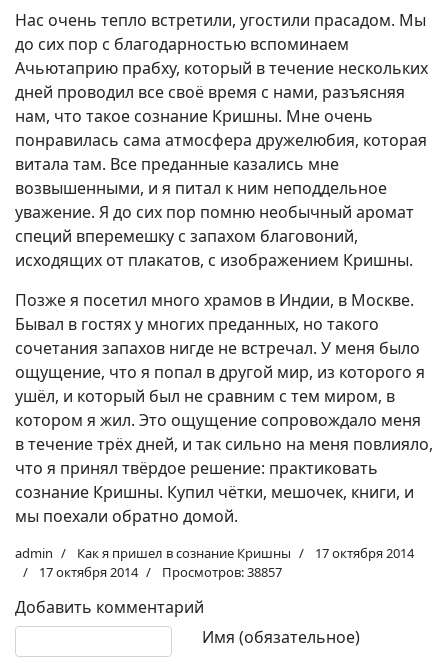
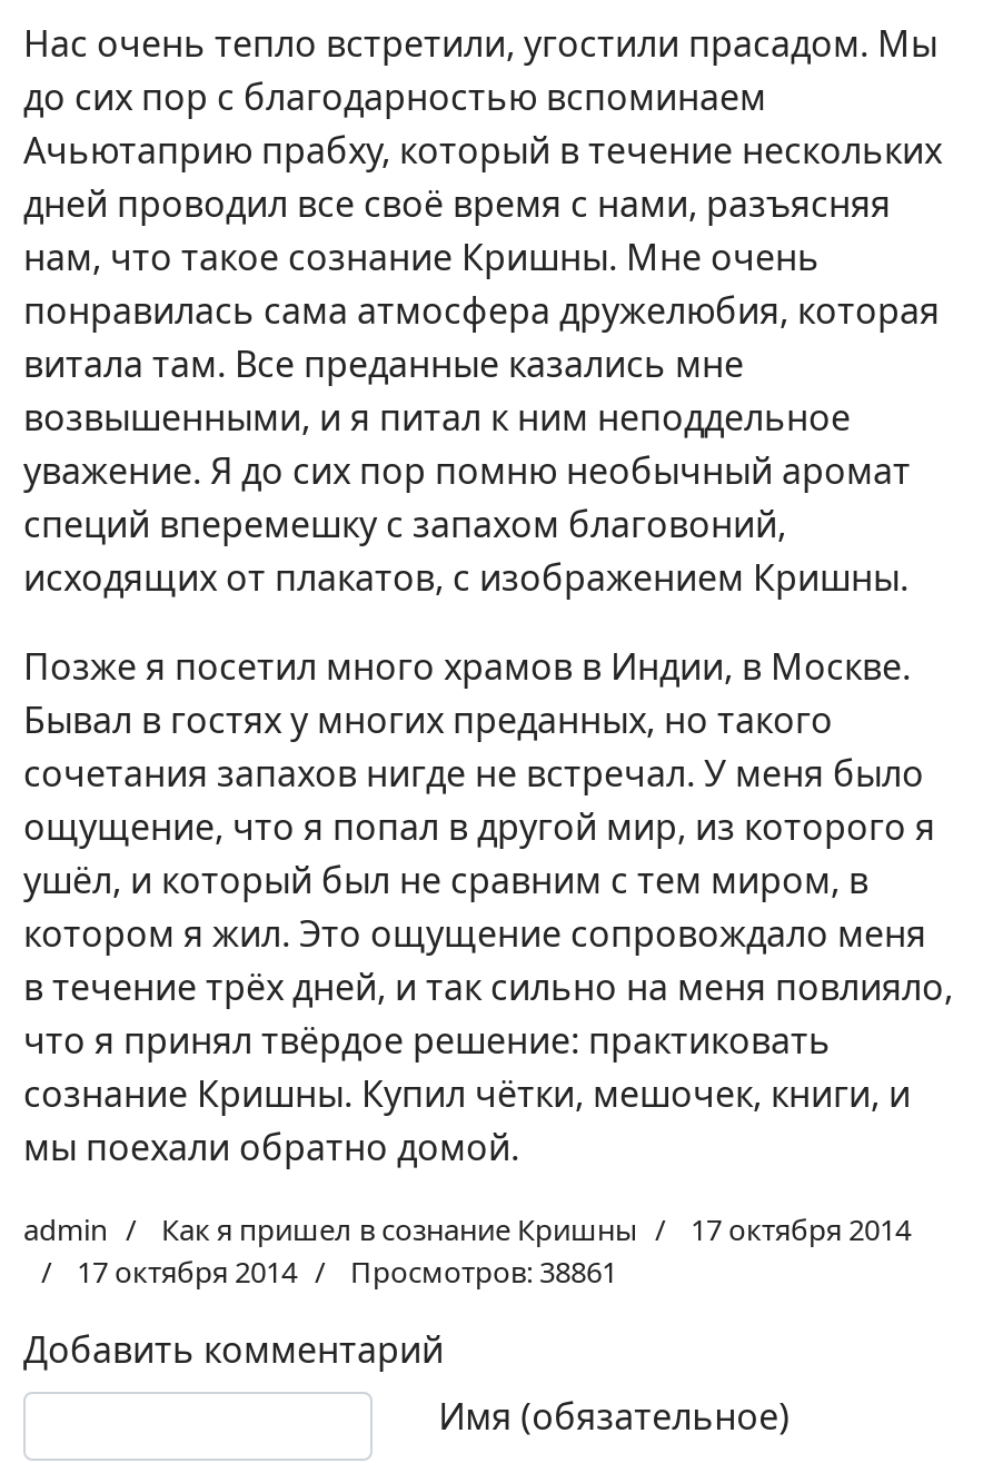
- 17 октября 2014 Просмотров: 38857
+ 17 октября 2014 Просмотров: 38861
